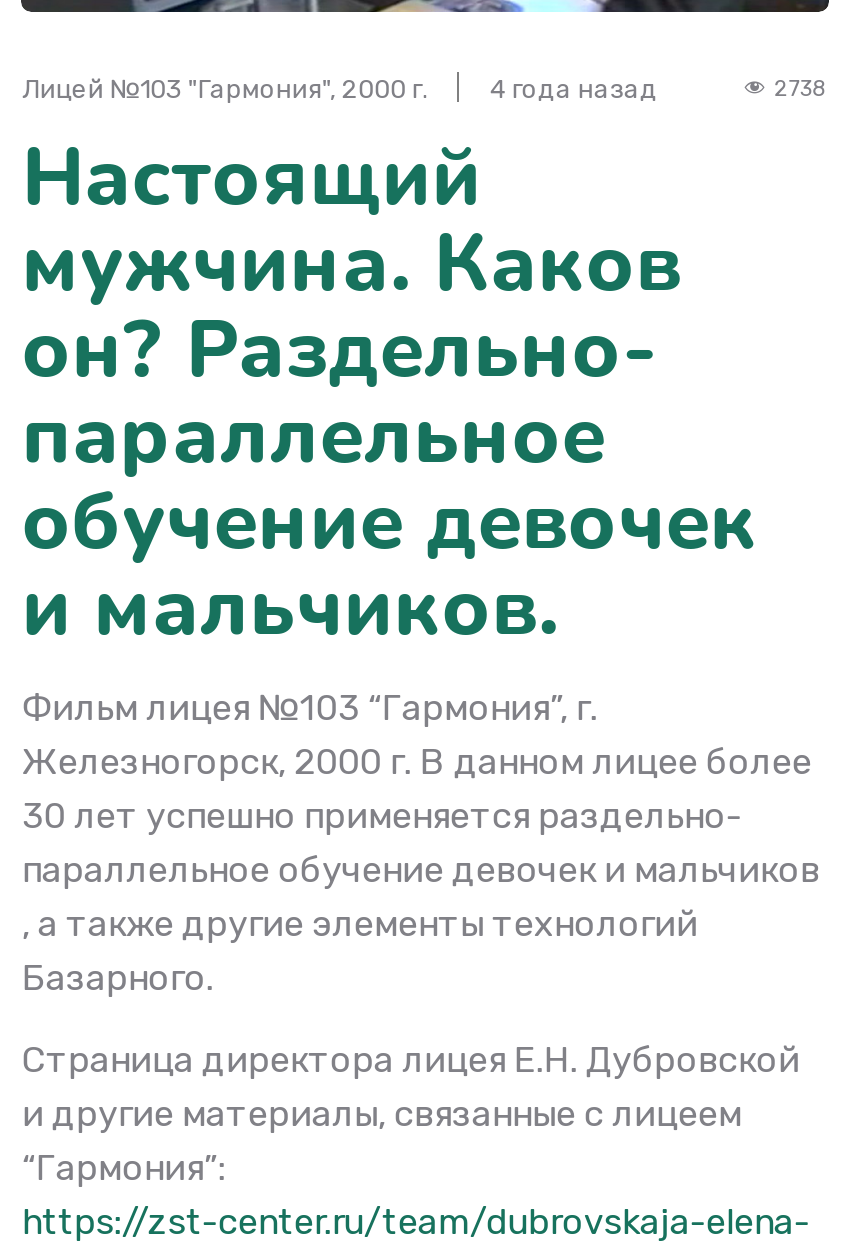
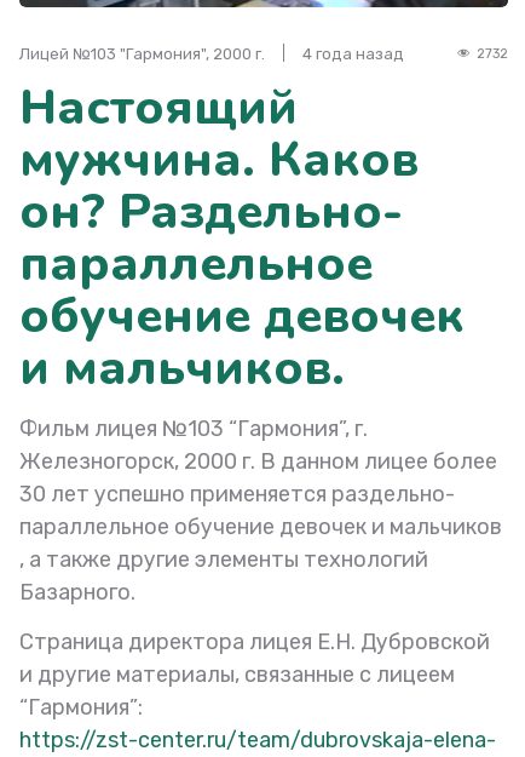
- 2738
+ 2732
